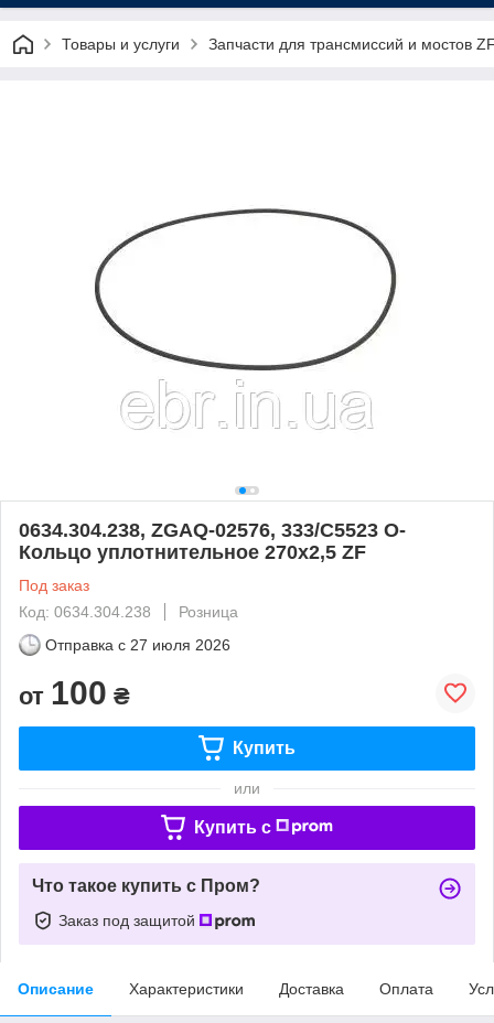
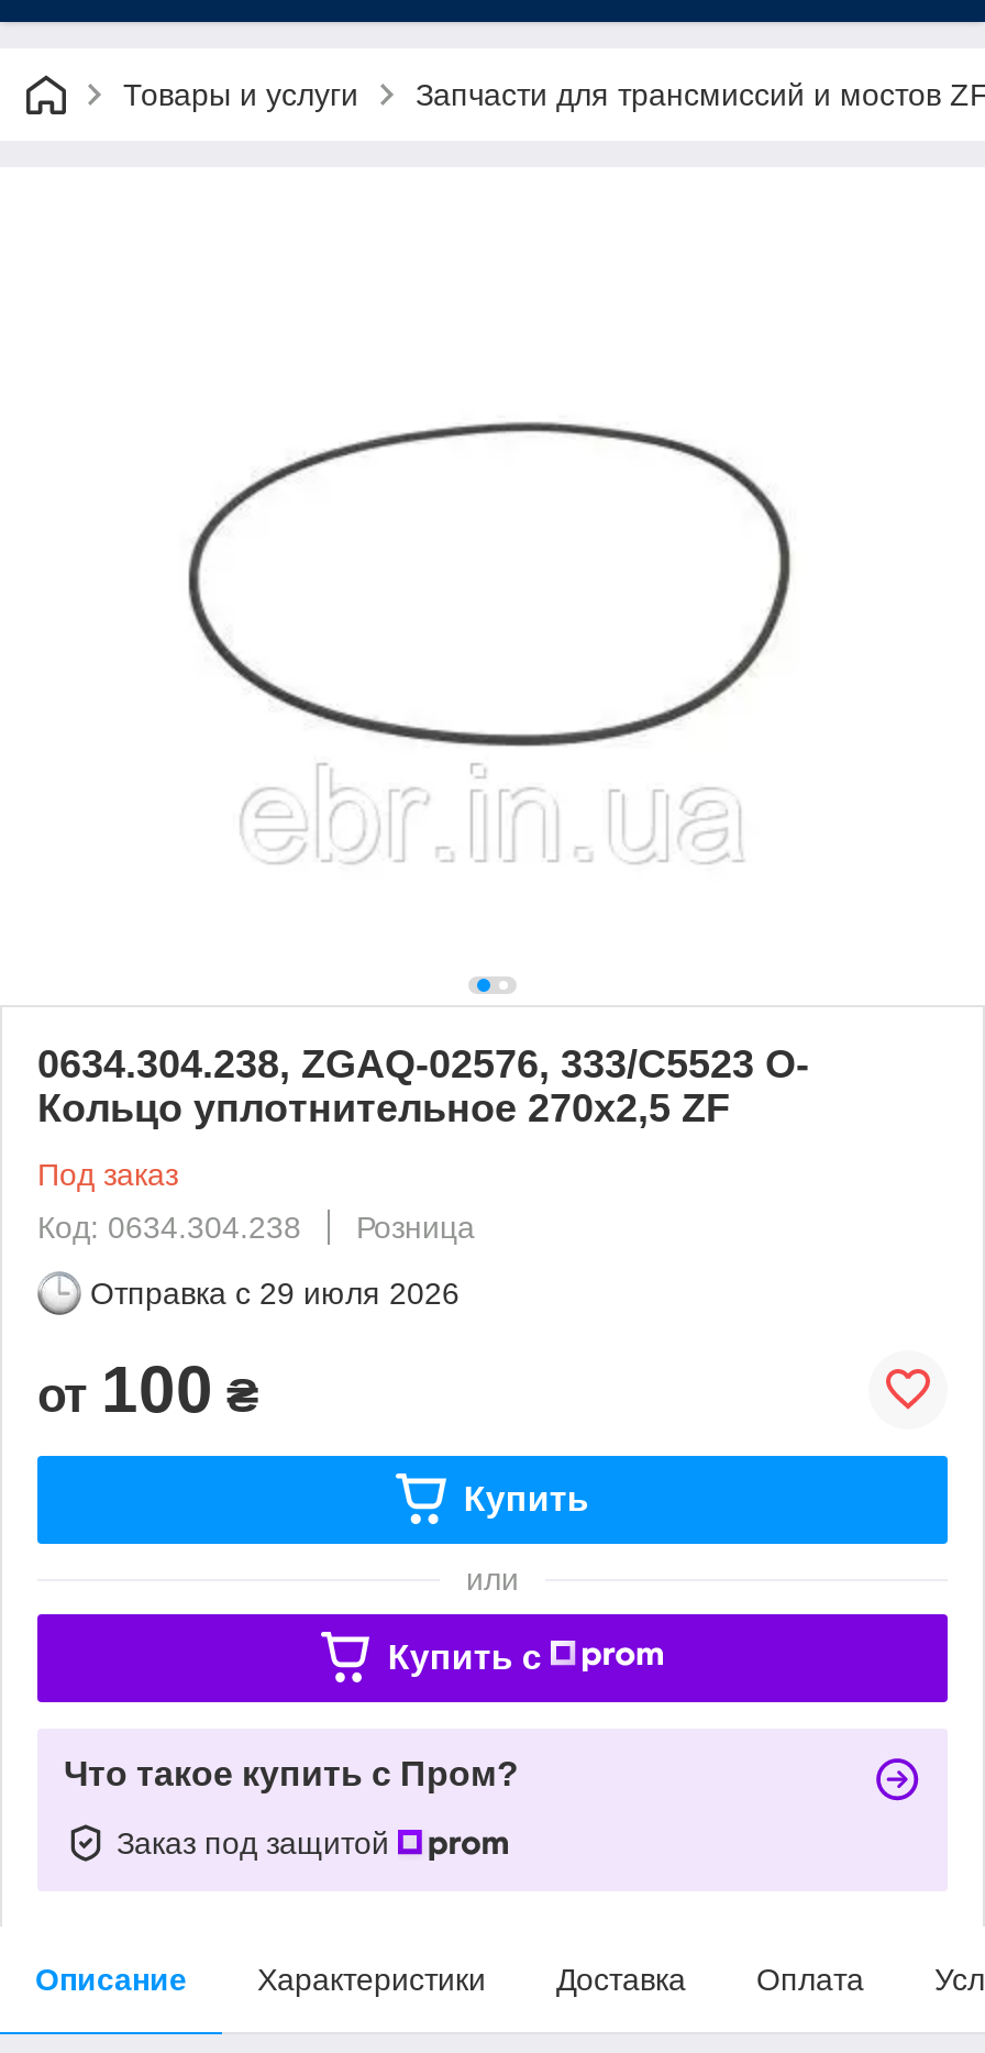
- Отправка с 27 июля 2026
+ Отправка с 29 июля 2026
